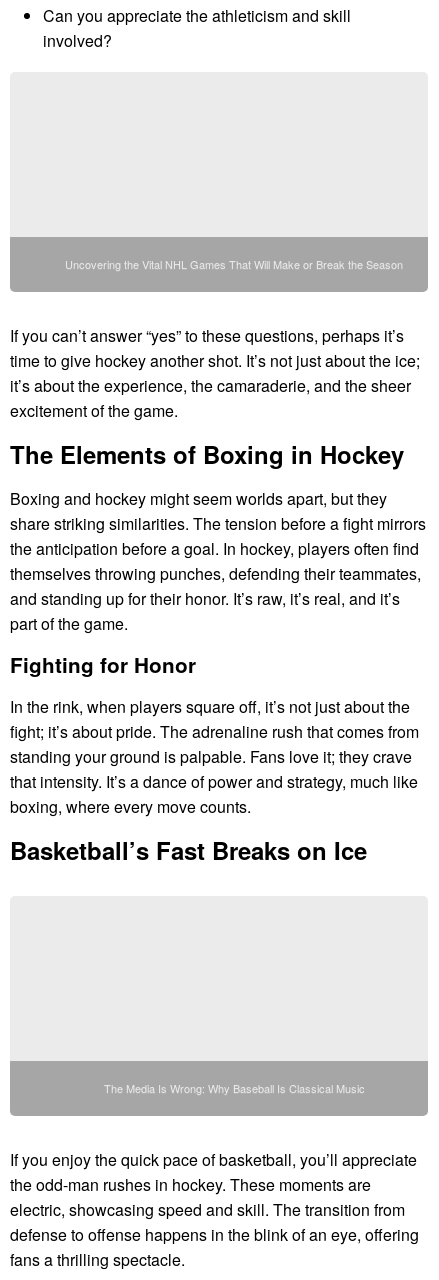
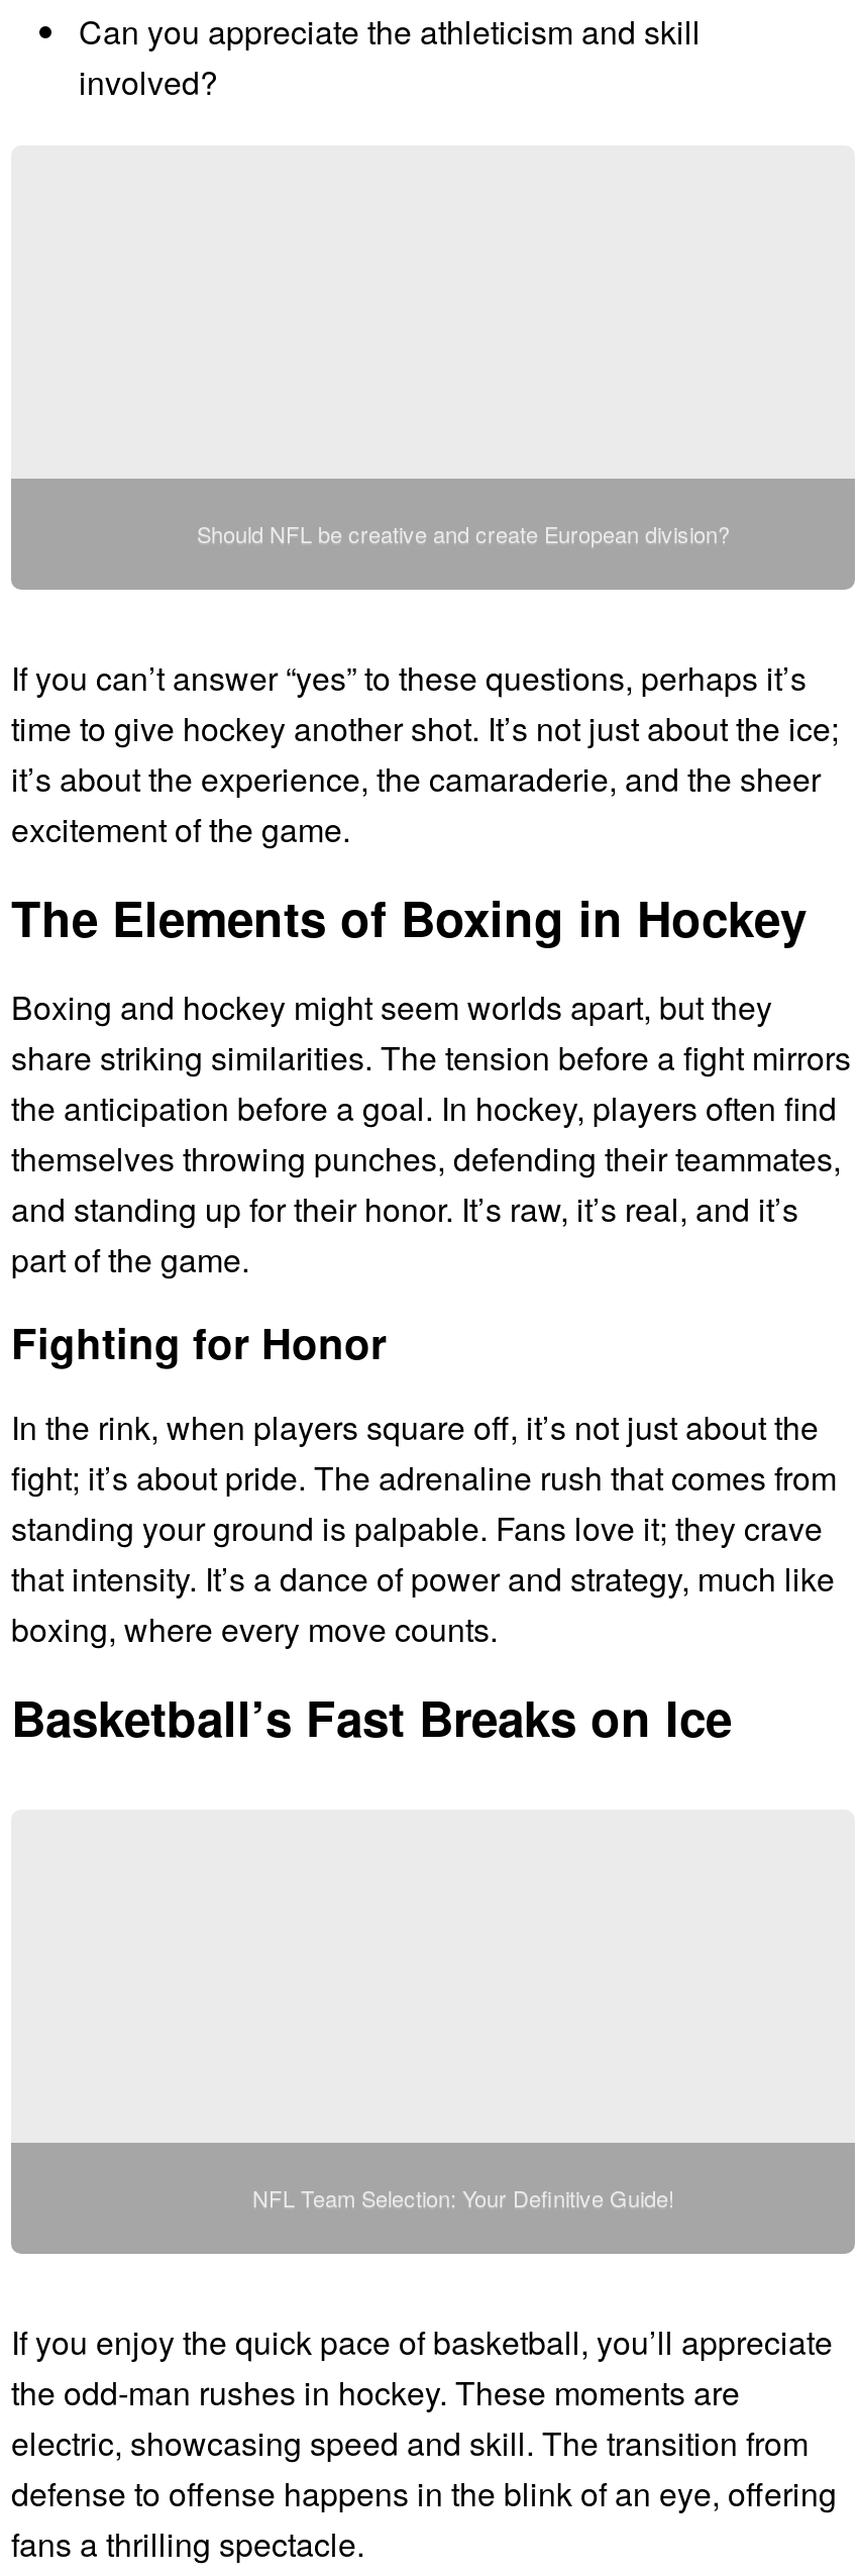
- Uncovering the Vital NHL Games That Will Make or Break the Season
+ Should NFL be creative and create European division?

- The Media Is Wrong: Why Baseball Is Classical Music
+ NFL Team Selection: Your Definitive Guide!
